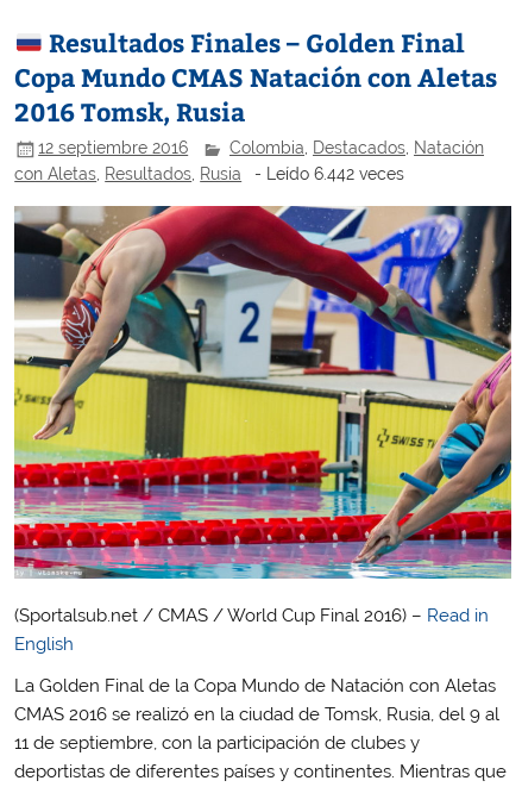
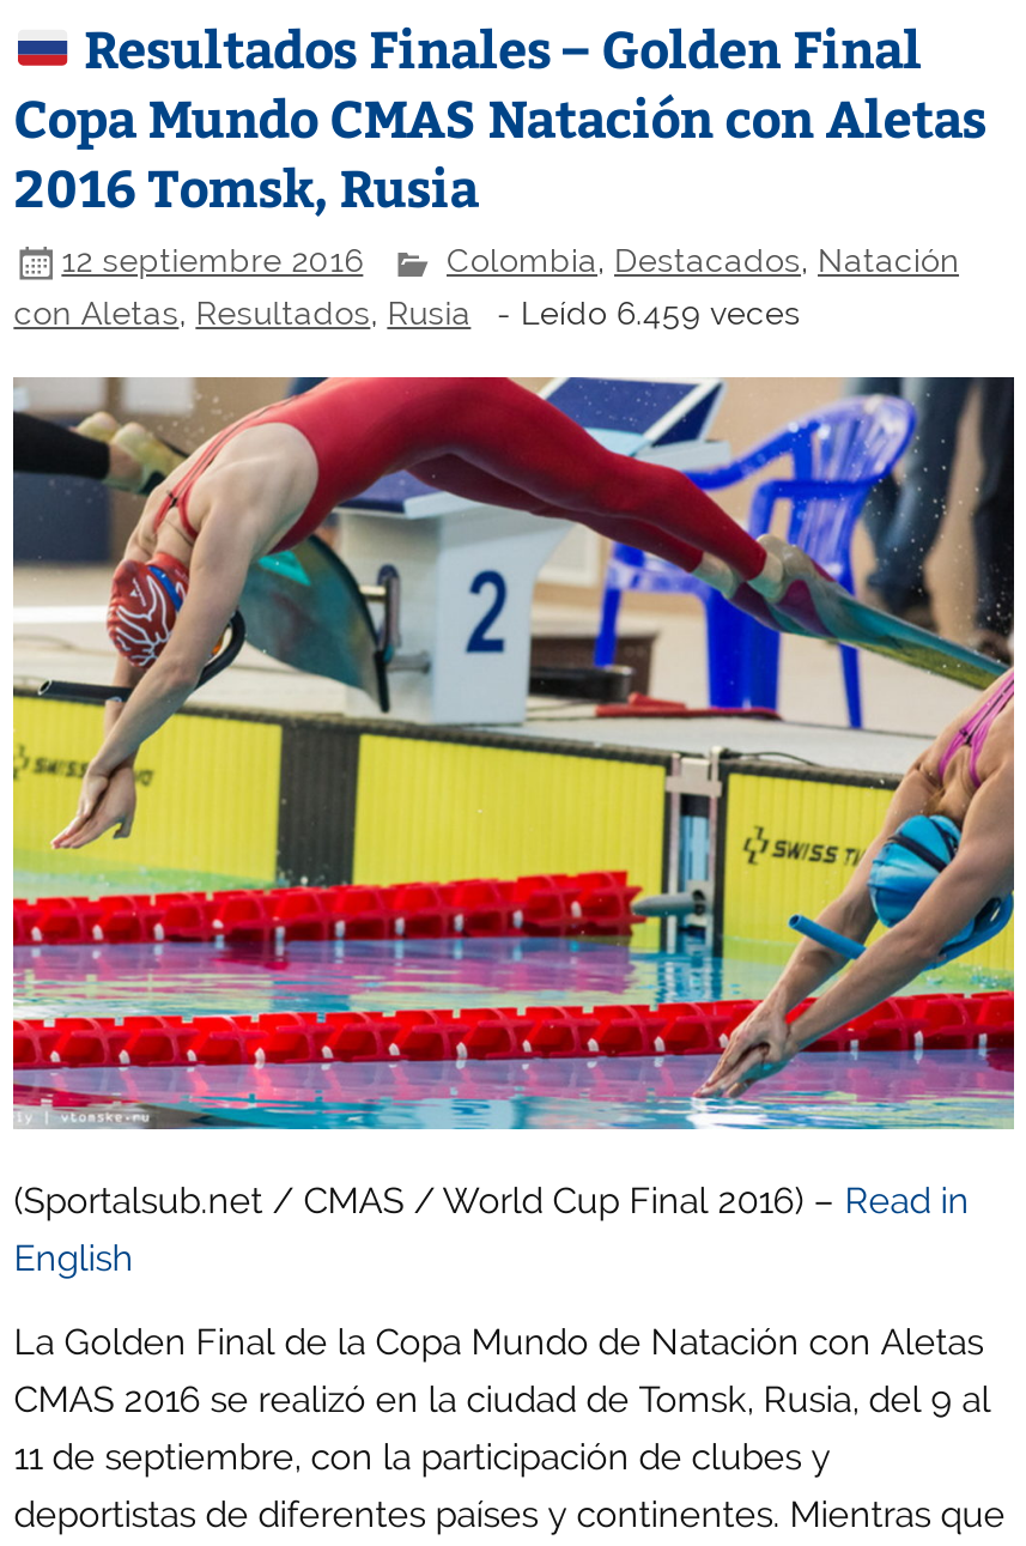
- con Aletas, Resultados, Rusia - Leído 6.442 veces
+ con Aletas, Resultados, Rusia - Leído 6.459 veces
